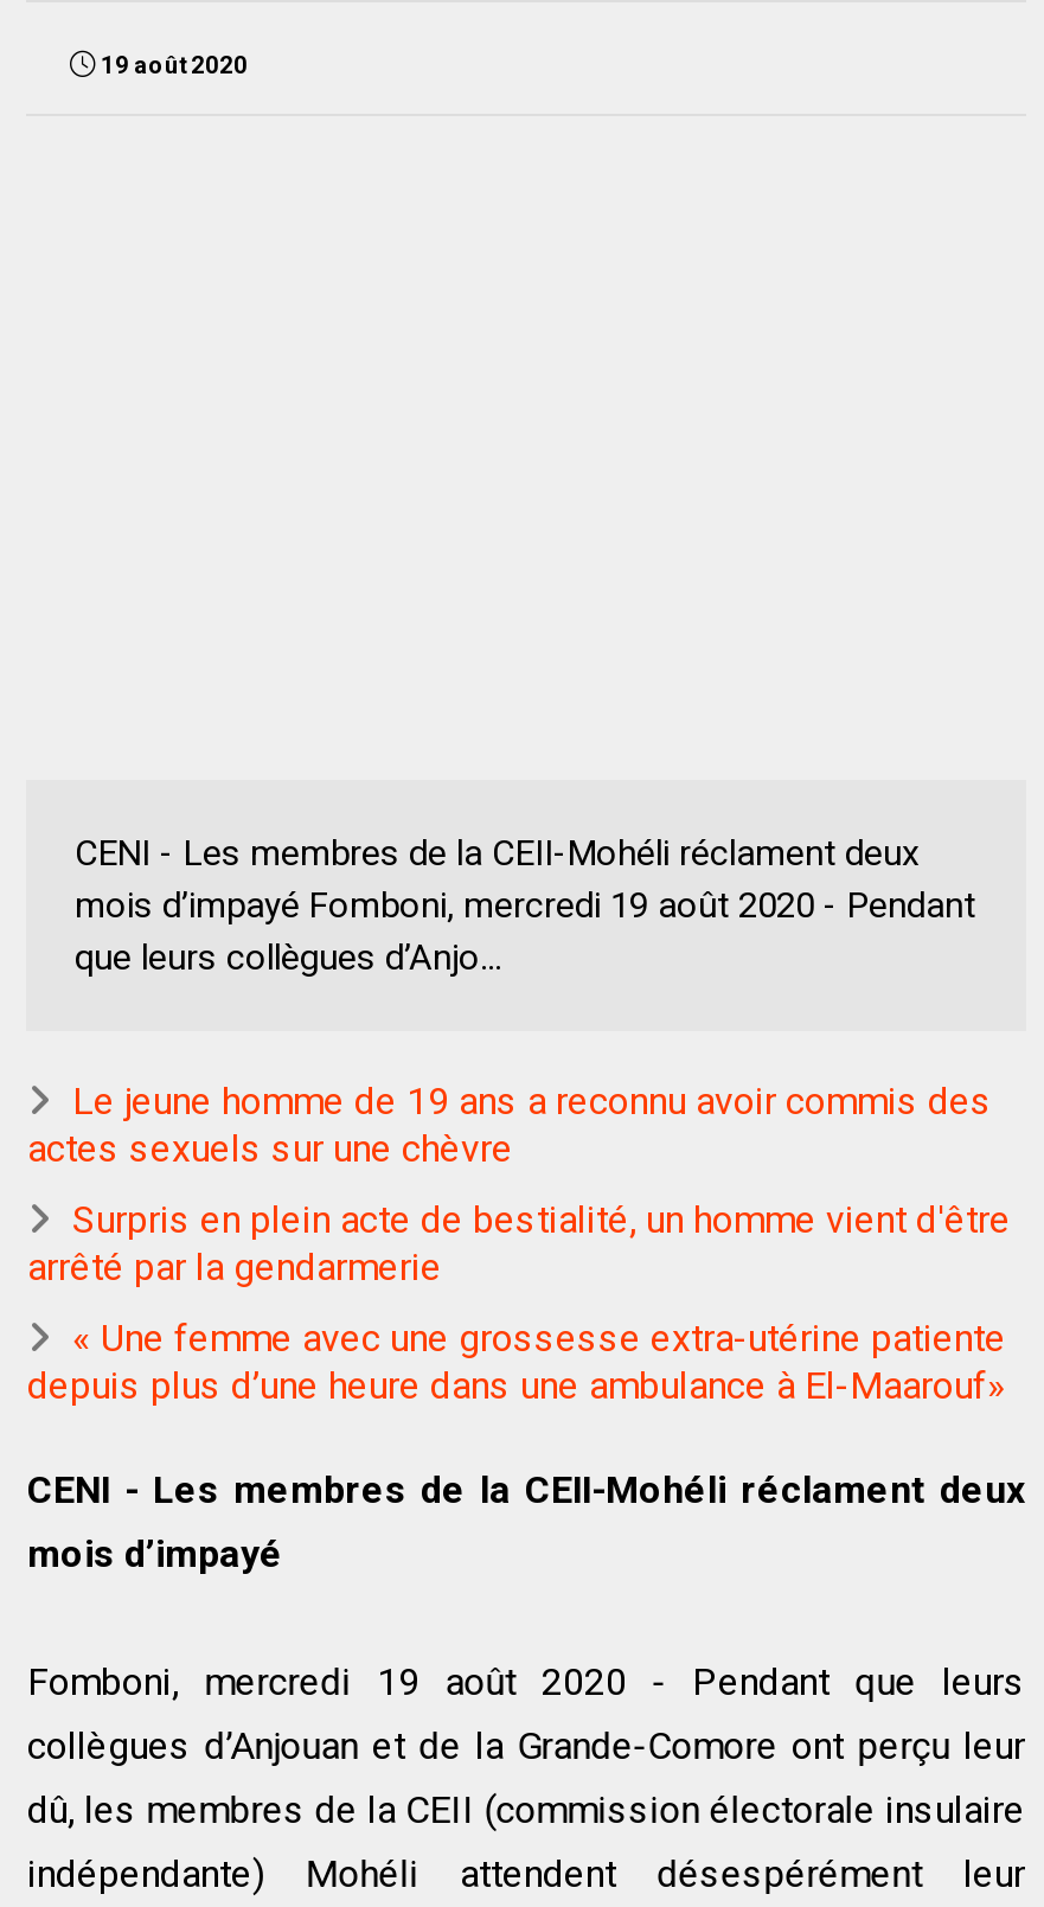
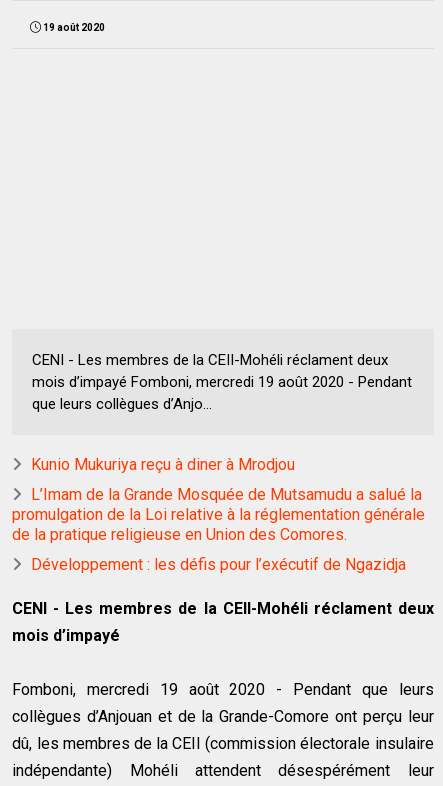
- Le jeune homme de 19 ans a reconnu avoir commis des
- actes sexuels sur une chèvre
+ Kunio Mukuriya reçu à diner à Mrodjou

- Surpris en plein acte de bestialité, un homme vient d'être
- arrêté par la gendarmerie
+ L’Imam de la Grande Mosquée de Mutsamudu a salué la
+ promulgation de la Loi relative à la réglementation générale
+ de la pratique religieuse en Union des Comores.

- « Une femme avec une grossesse extra-utérine patiente
- depuis plus d’une heure dans une ambulance à El-Maarouf»
+ Développement : les défis pour l’exécutif de Ngazidja
